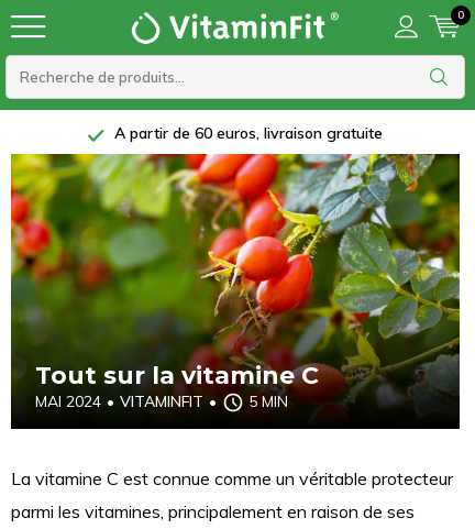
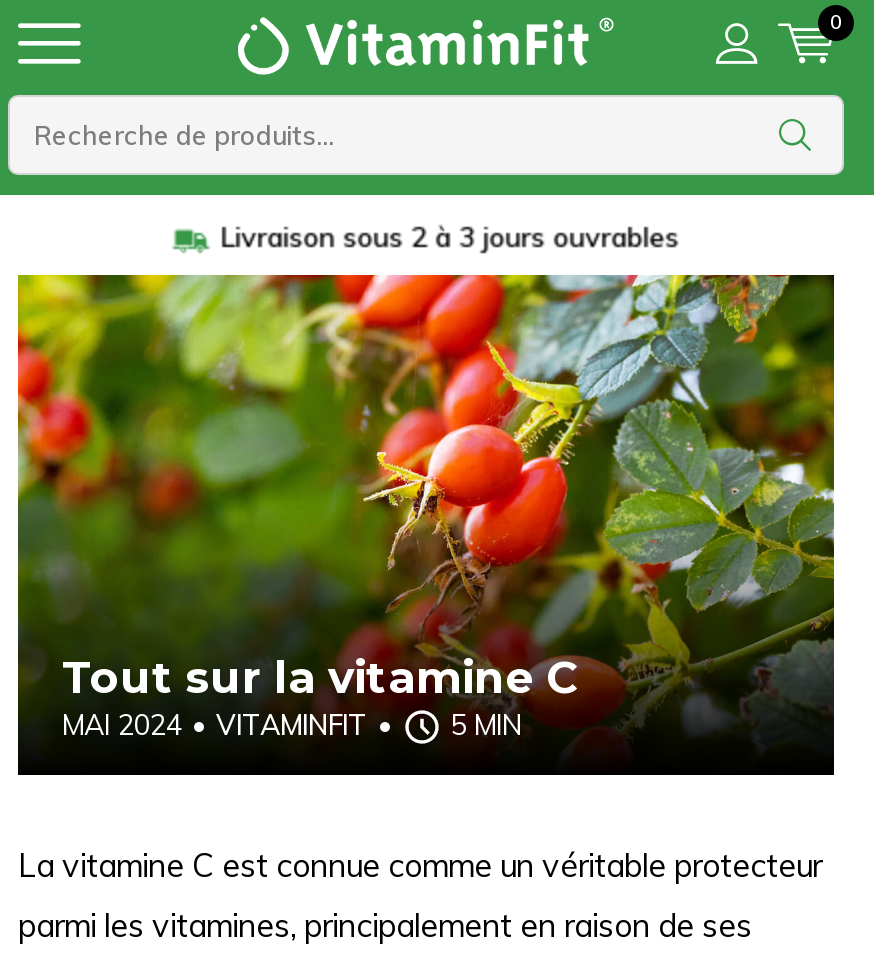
- A partir de 60 euros, livraison gratuite
+ Livraison sous 2 à 3 jours ouvrables
